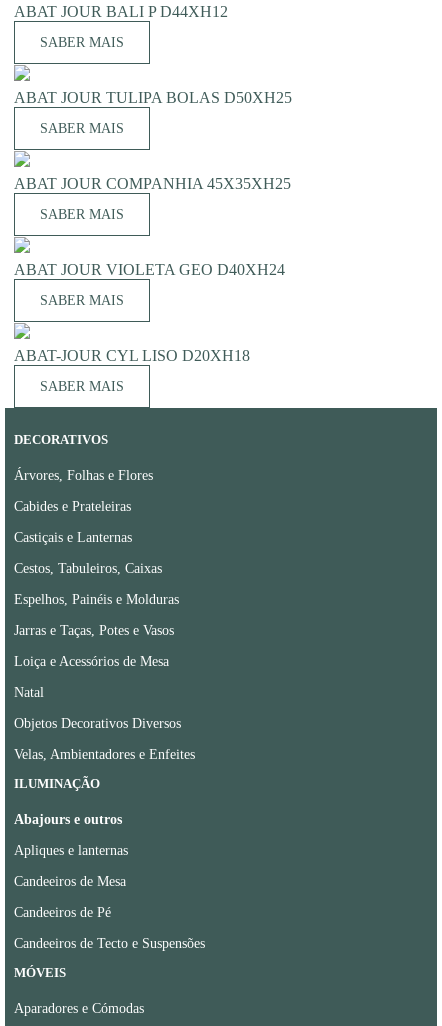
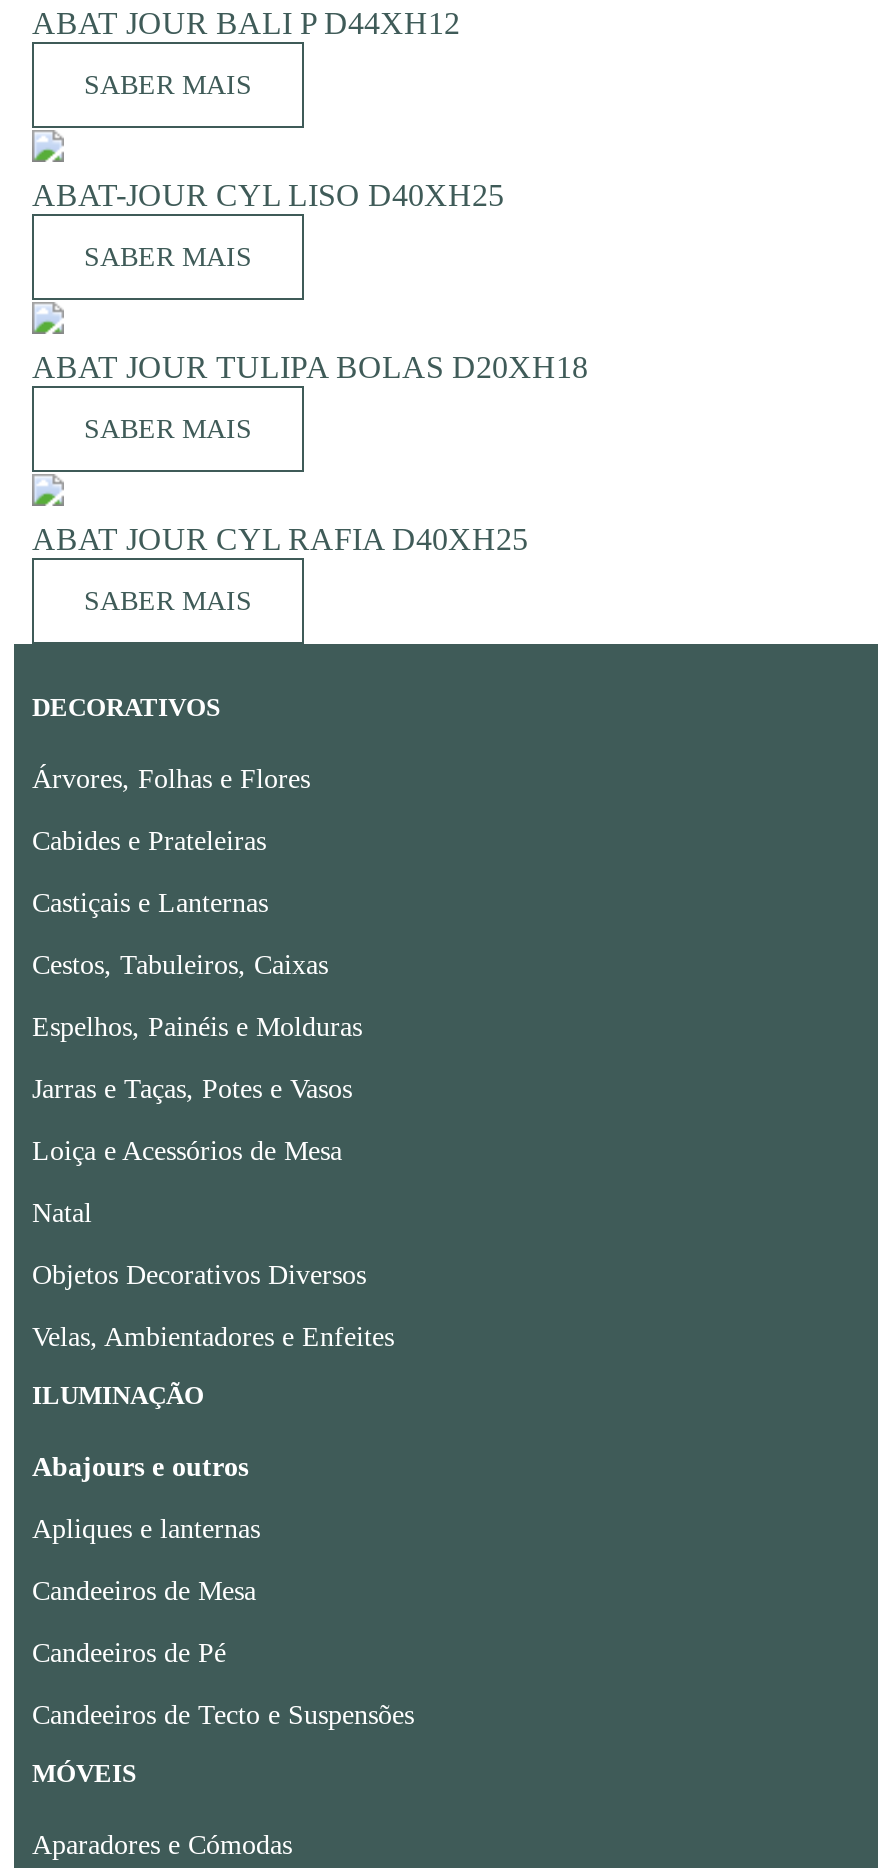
- ABAT JOUR TULIPA BOLAS D50XH25
+ ABAT-JOUR CYL LISO D40XH25

- ABAT JOUR COMPANHIA 45X35XH25
+ ABAT JOUR TULIPA BOLAS D20XH18

- ABAT JOUR VIOLETA GEO D40XH24
- SABER MAIS
- ABAT-JOUR CYL LISO D20XH18
+ ABAT JOUR CYL RAFIA D40XH25
